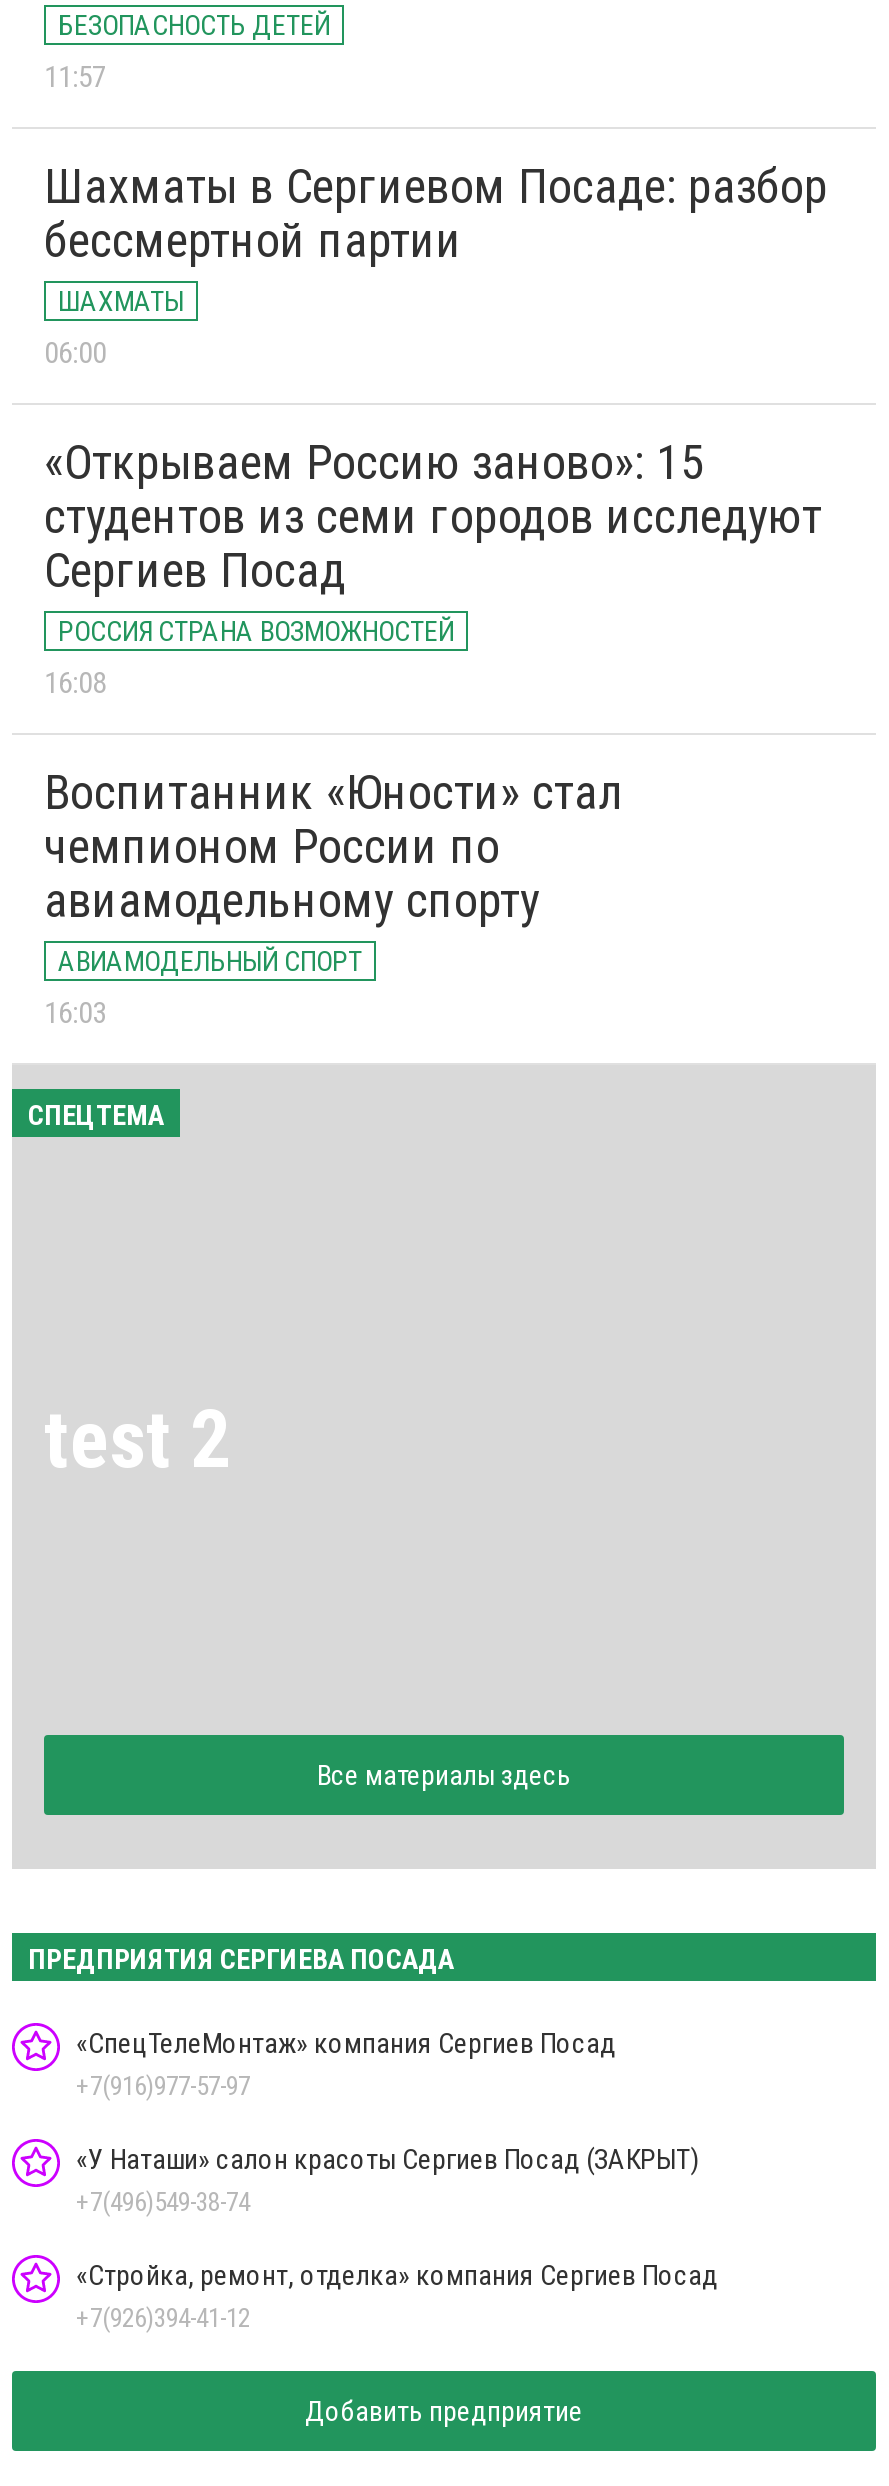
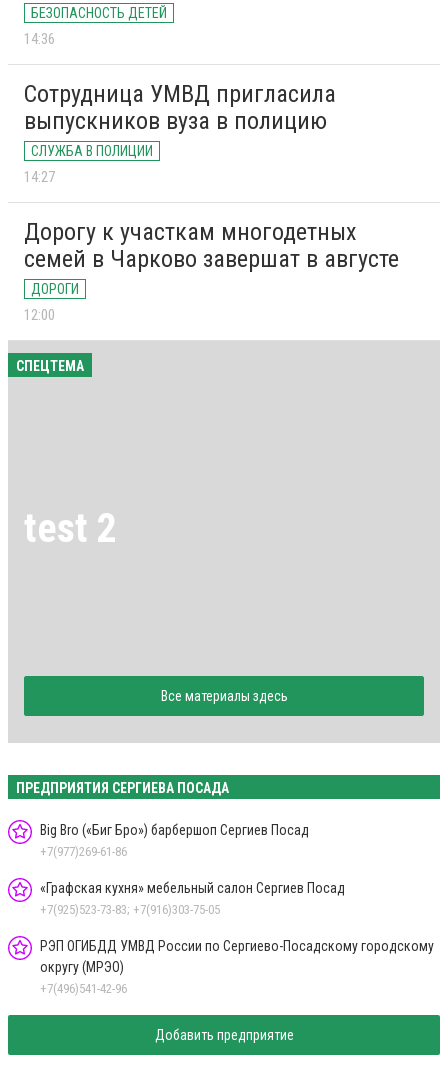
- 11:57
- Шахматы в Сергиевом Посаде: разбор
- бессмертной партии
- ШАХМАТЫ
- 06:00
- «Открываем Россию заново»: 15
- студентов из семи городов исследуют
- Сергиев Посад
- РОССИЯ СТРАНА ВОЗМОЖНОСТЕЙ
- 16:08
- Воспитанник «Юности» стал
- чемпионом России по
- авиамодельному спорту
- АВИАМОДЕЛЬНЫЙ СПОРТ
- 16:03
+ 14:36
+ Сотрудница УМВД пригласила
+ выпускников вуза в полицию
+ СЛУЖБА В ПОЛИЦИИ
+ 14:27
+ Дорогу к участкам многодетных
+ семей в Чарково завершат в августе
+ ДОРОГИ
+ 12:00

moved up: СПЕЦТЕМА | Все материалы здесь | ПРЕДПРИЯТИЯ СЕРГИЕВА ПОСАДА

- «СпецТелеМонтаж» компания Сергиев Посад
- +7(916)977-57-97
+ Big Bro («Биг Бро») барбершоп Сергиев Посад
+ +7(977)269-61-86

- «У Наташи» салон красоты Сергиев Посад (ЗАКРЫТ)
- +7(496)549-38-74
+ «Графская кухня» мебельный салон Сергиев Посад
+ +7(925)523-73-83; +7(916)303-75-05

- «Стройка, ремонт, отделка» компания Сергиев Посад
- +7(926)394-41-12
+ РЭП ОГИБДД УМВД России по Сергиево-Посадскому городскому
+ округу (МРЭО)
+ +7(496)541-42-96
